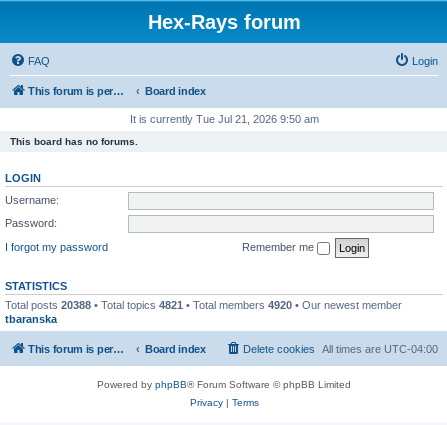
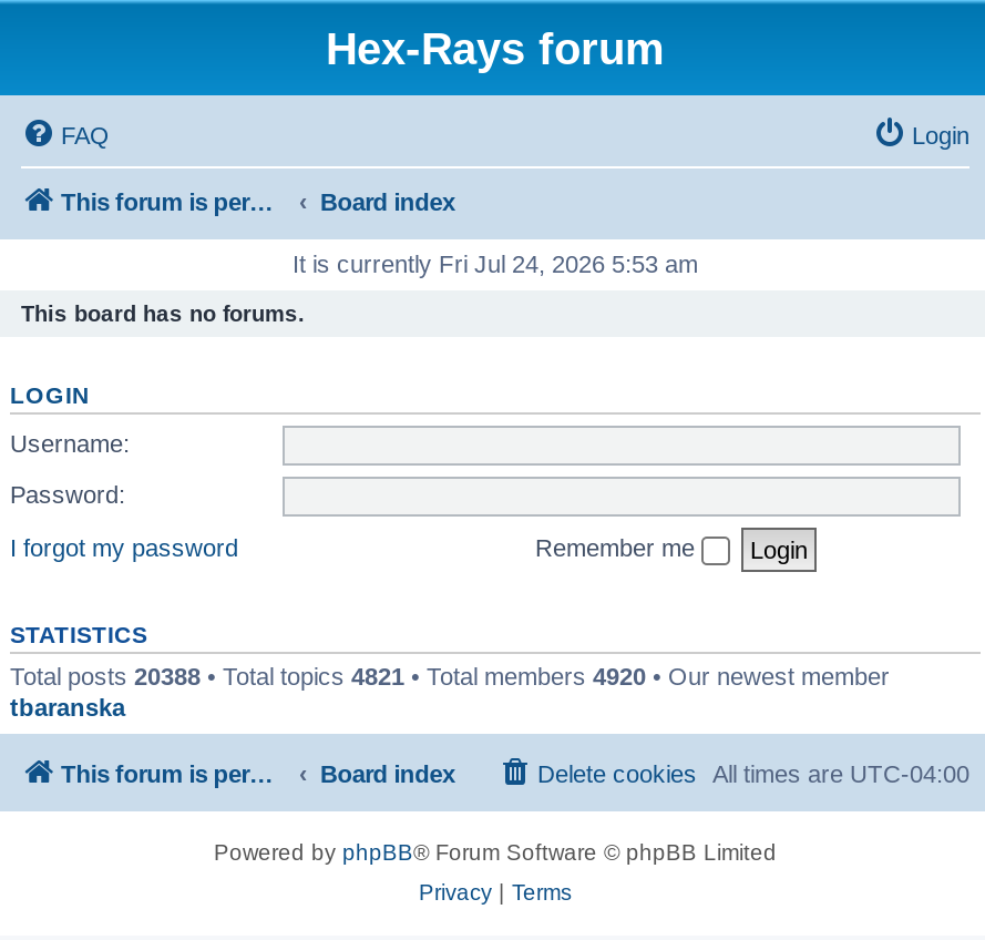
- It is currently Tue Jul 21, 2026 9:50 am
+ It is currently Fri Jul 24, 2026 5:53 am
